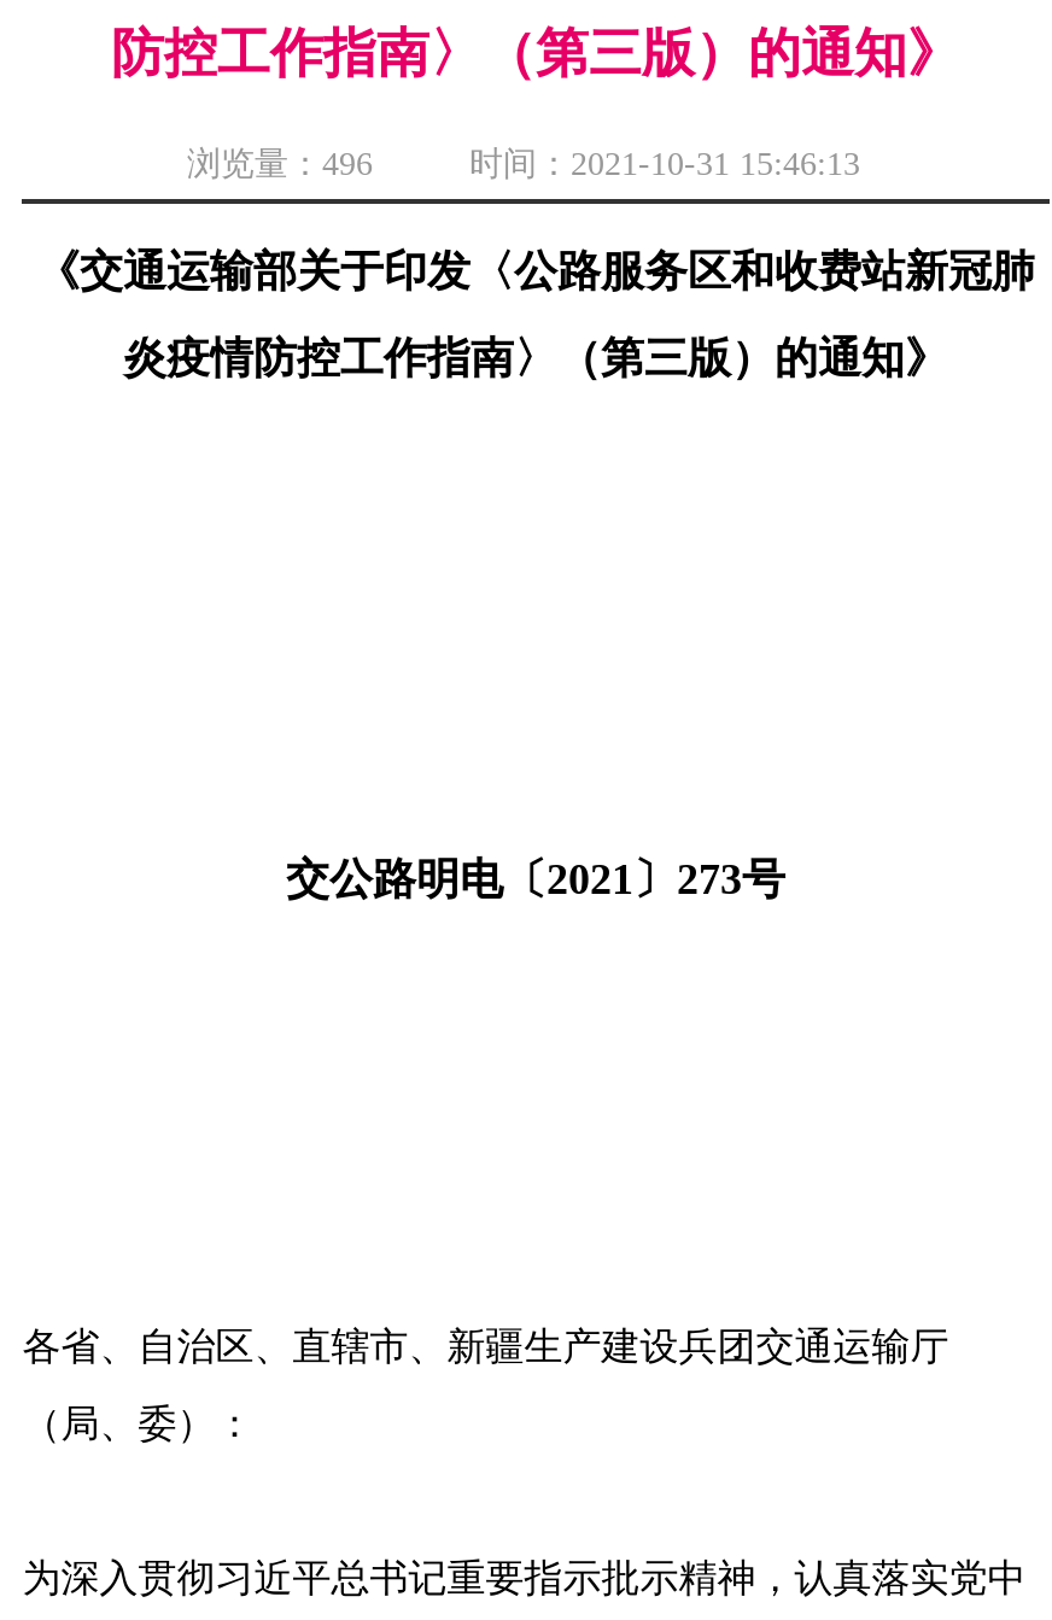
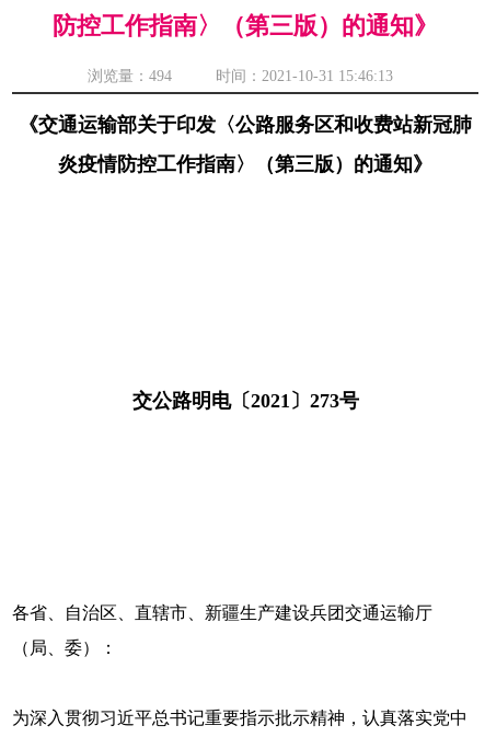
- 浏览量：496 时间：2021-10-31 15:46:13
+ 浏览量：494 时间：2021-10-31 15:46:13
